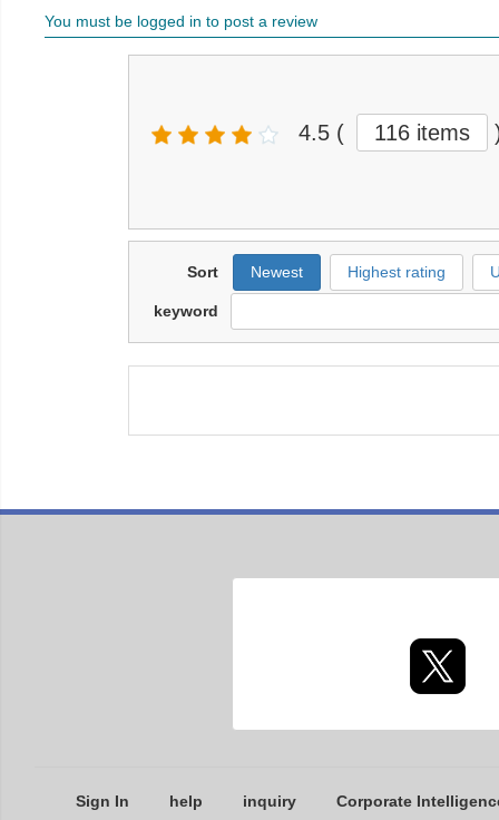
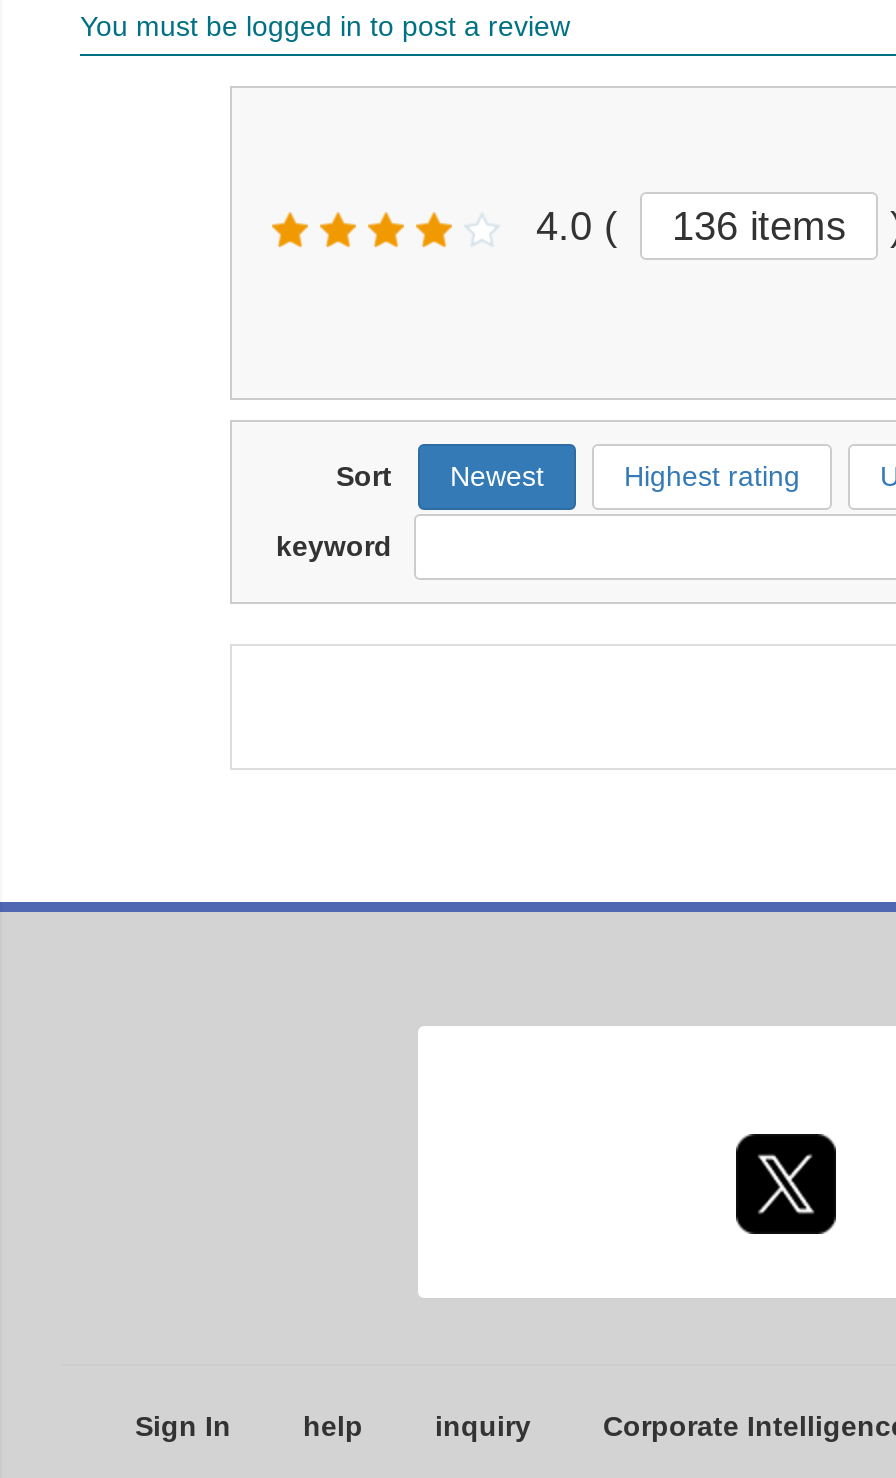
- 4.5 (
+ 4.0 (

- 116 items
+ 136 items
